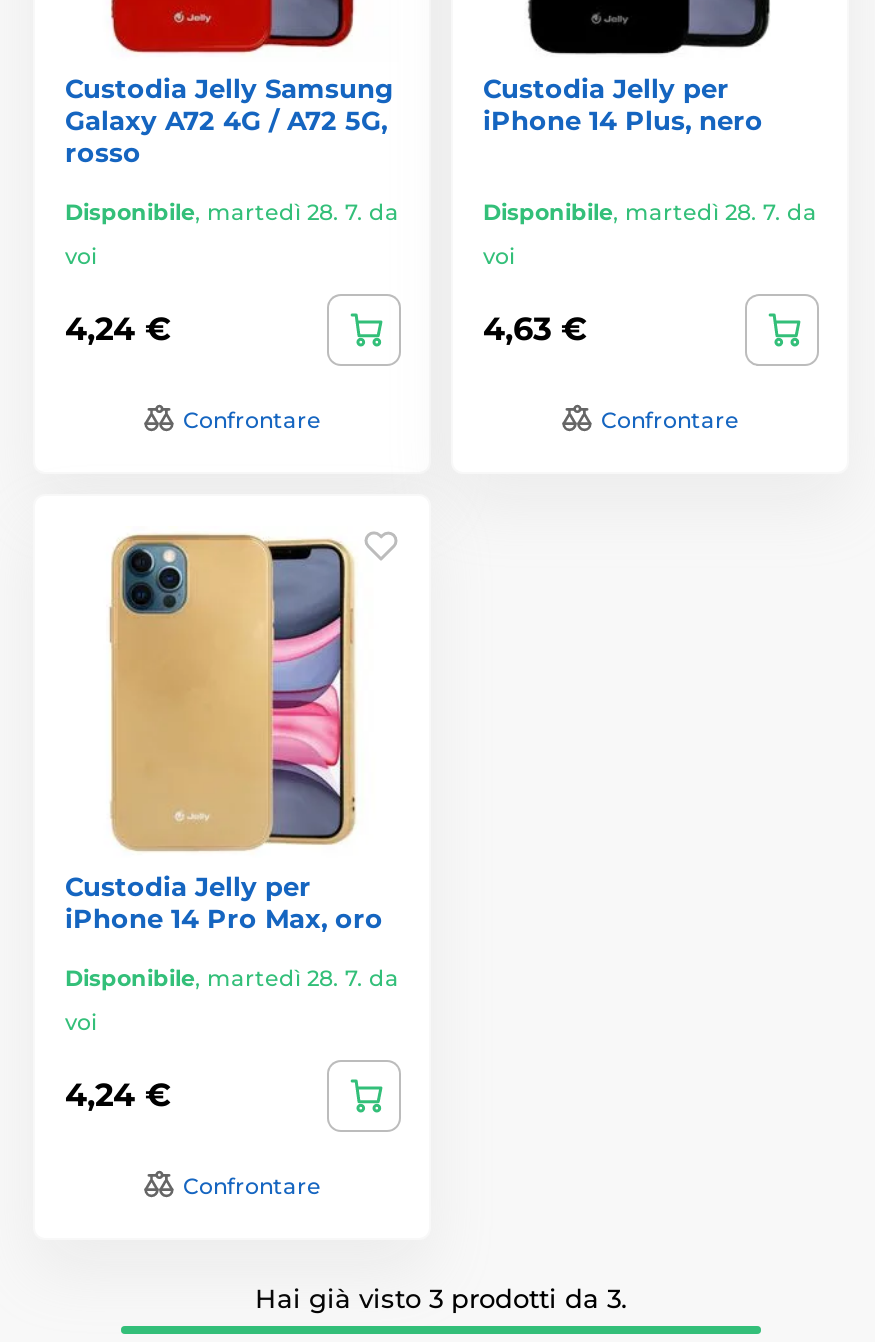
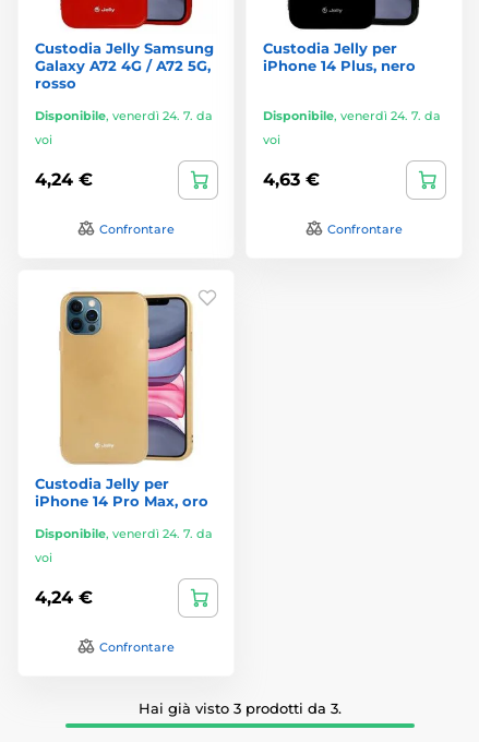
- Disponibile, martedì 28. 7. da
+ Disponibile, venerdì 24. 7. da

- Disponibile, martedì 28. 7. da
+ Disponibile, venerdì 24. 7. da

- Disponibile, martedì 28. 7. da
+ Disponibile, venerdì 24. 7. da
